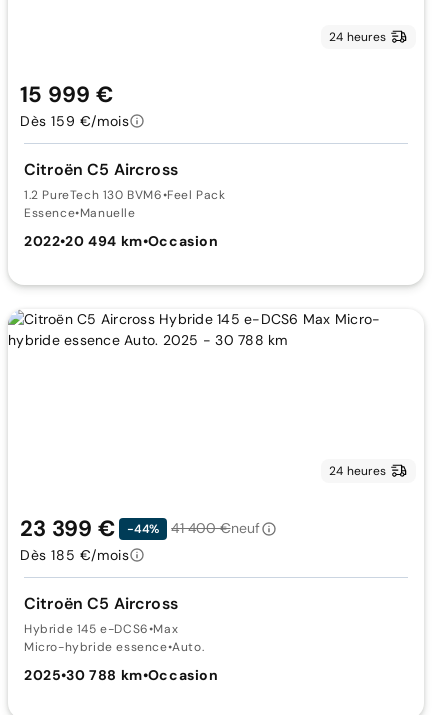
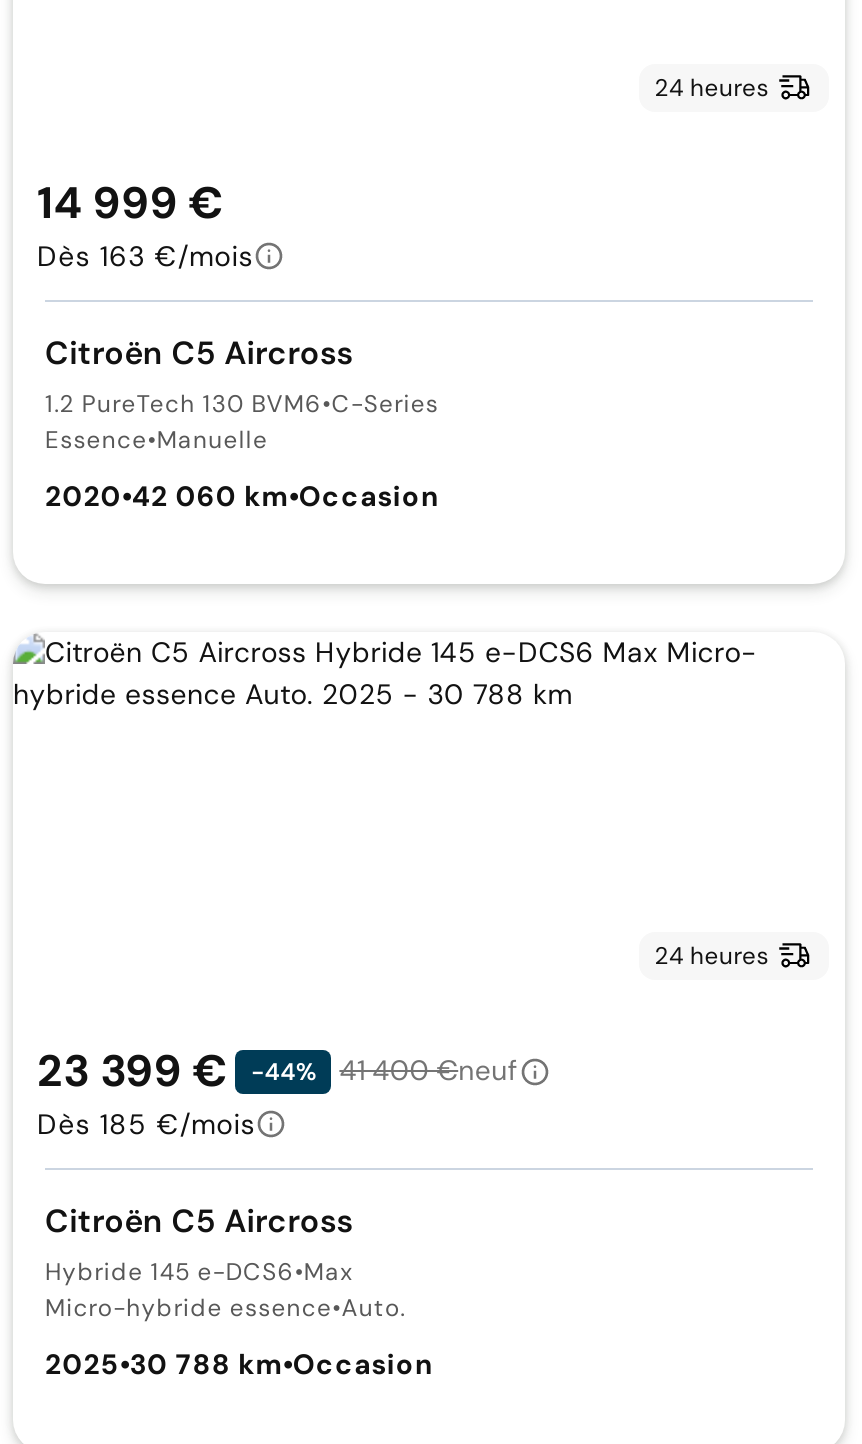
- 15 999 €
+ 14 999 €

- Dès 159 €/mois
+ Dès 163 €/mois

- 1.2 PureTech 130 BVM6•Feel Pack
+ 1.2 PureTech 130 BVM6•C-Series

- 2022•20 494 km•Occasion
+ 2020•42 060 km•Occasion
